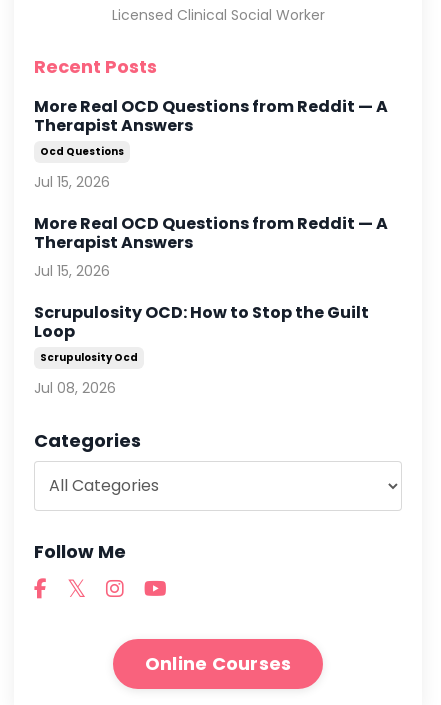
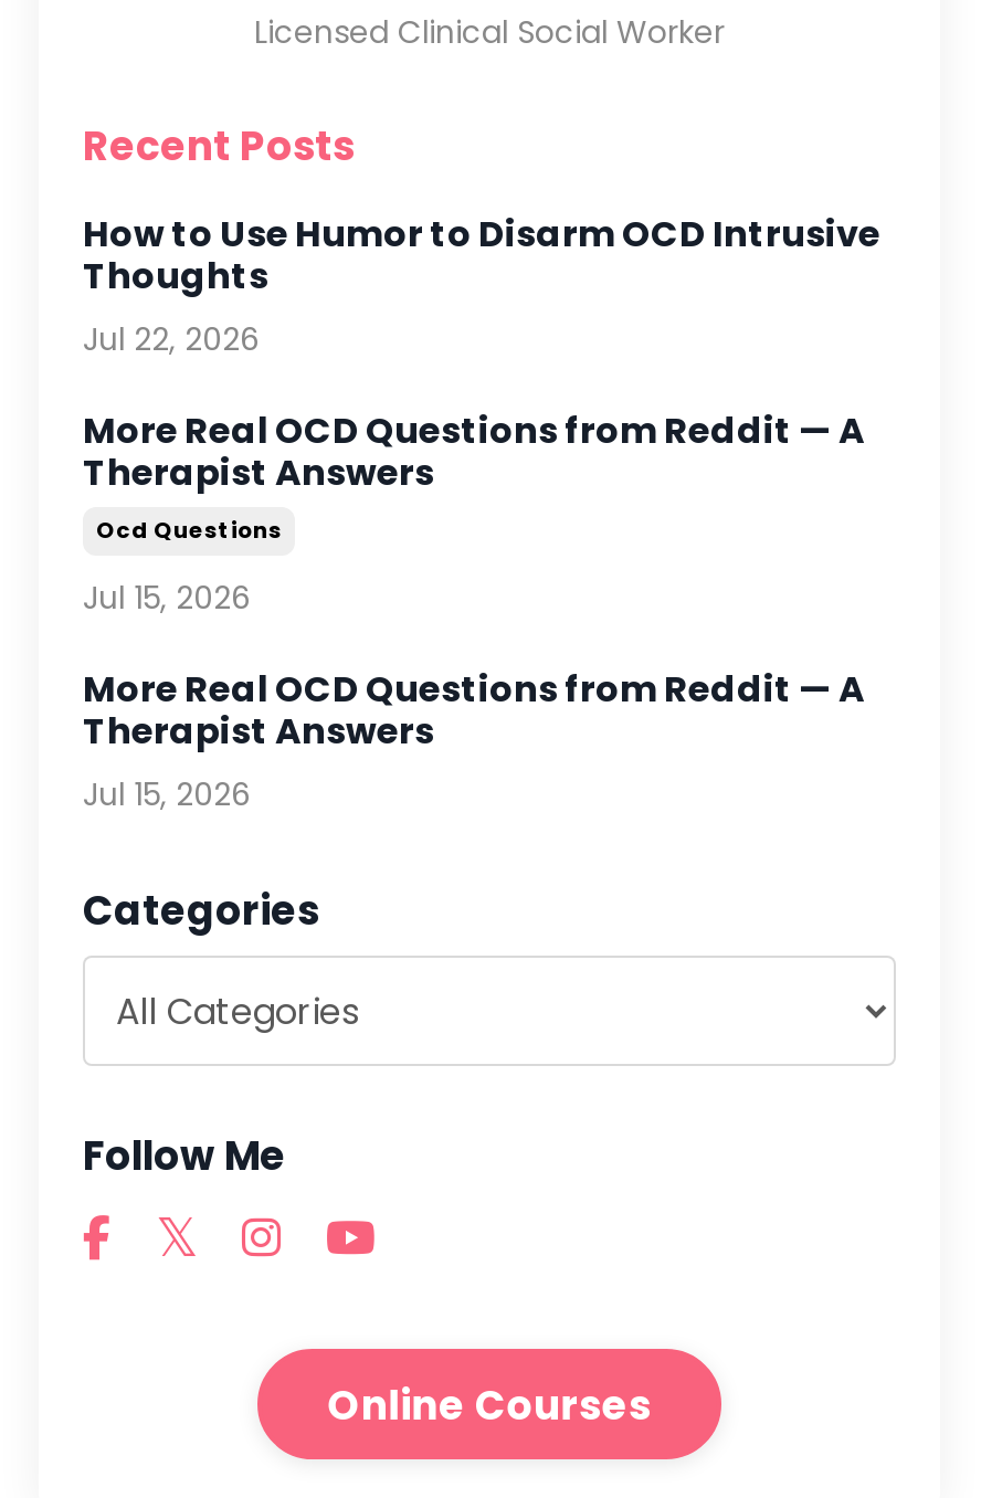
+ How to Use Humor to Disarm OCD Intrusive
+ Thoughts
+ Jul 22, 2026

moved down: More Real OCD Questions from Reddit — A | Therapist Answers | Ocd Questions | Jul 15, 2026 | More Real OCD Questions from Reddit — A | Therapist Answers | Jul 15, 2026

- Scrupulosity OCD: How to Stop the Guilt
- Loop
- Scrupulosity Ocd
- Jul 08, 2026
